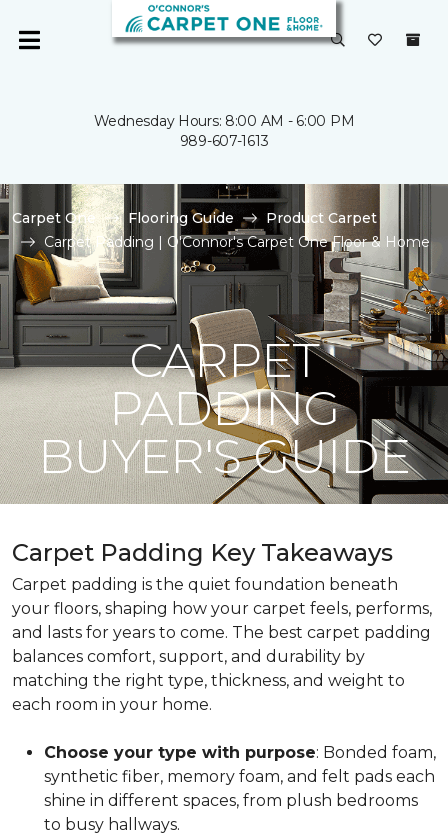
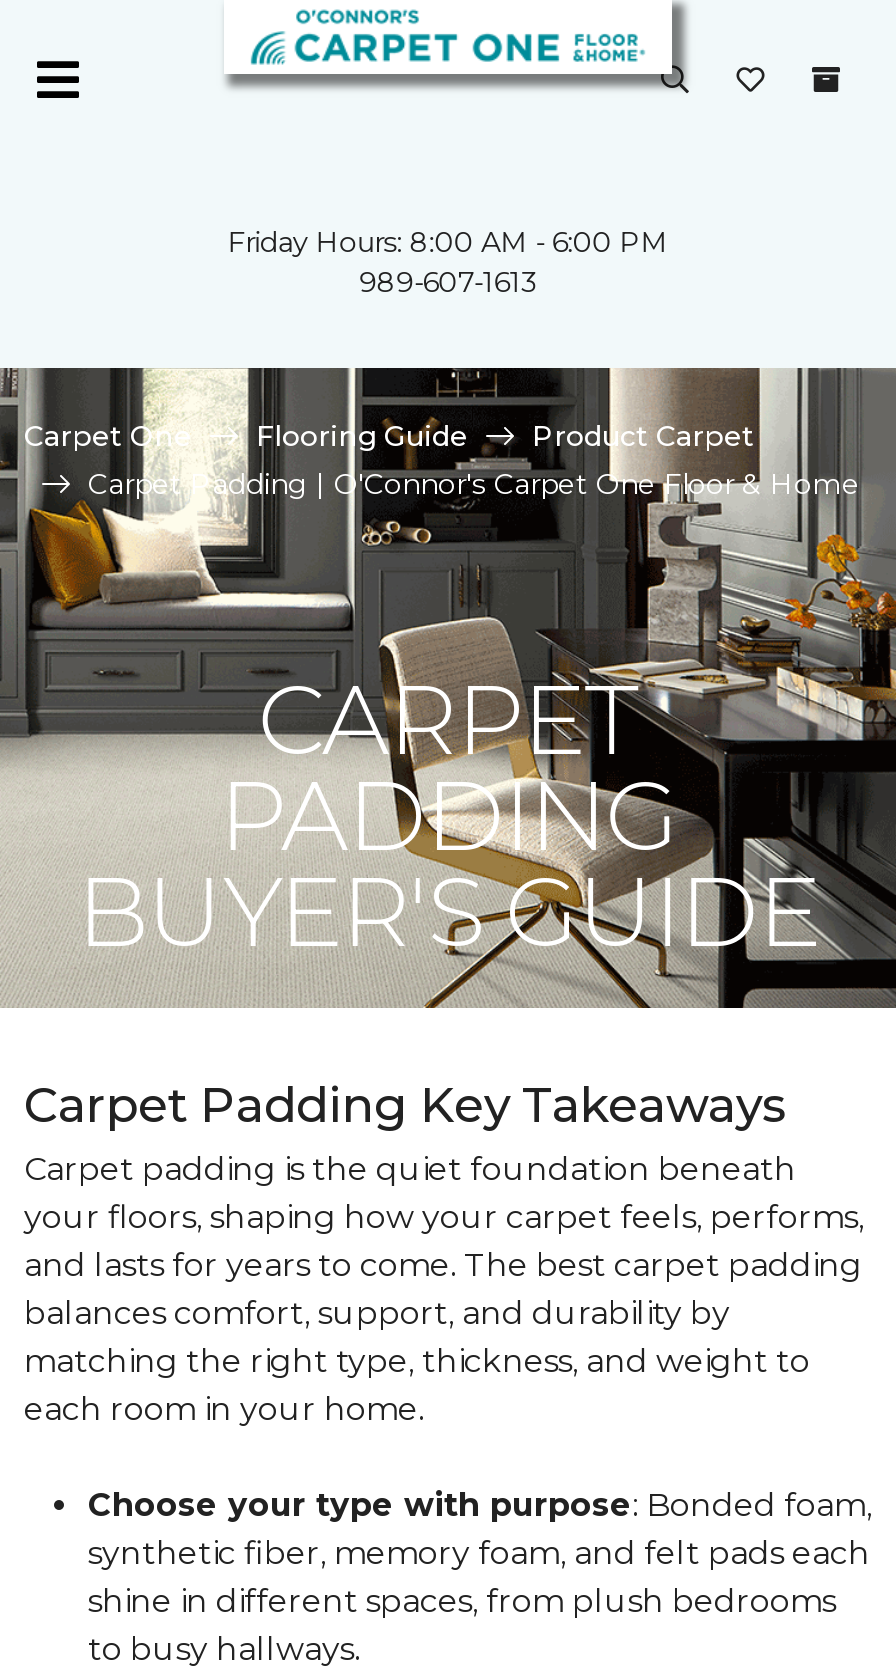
- Wednesday Hours: 8:00 AM - 6:00 PM
+ Friday Hours: 8:00 AM - 6:00 PM
